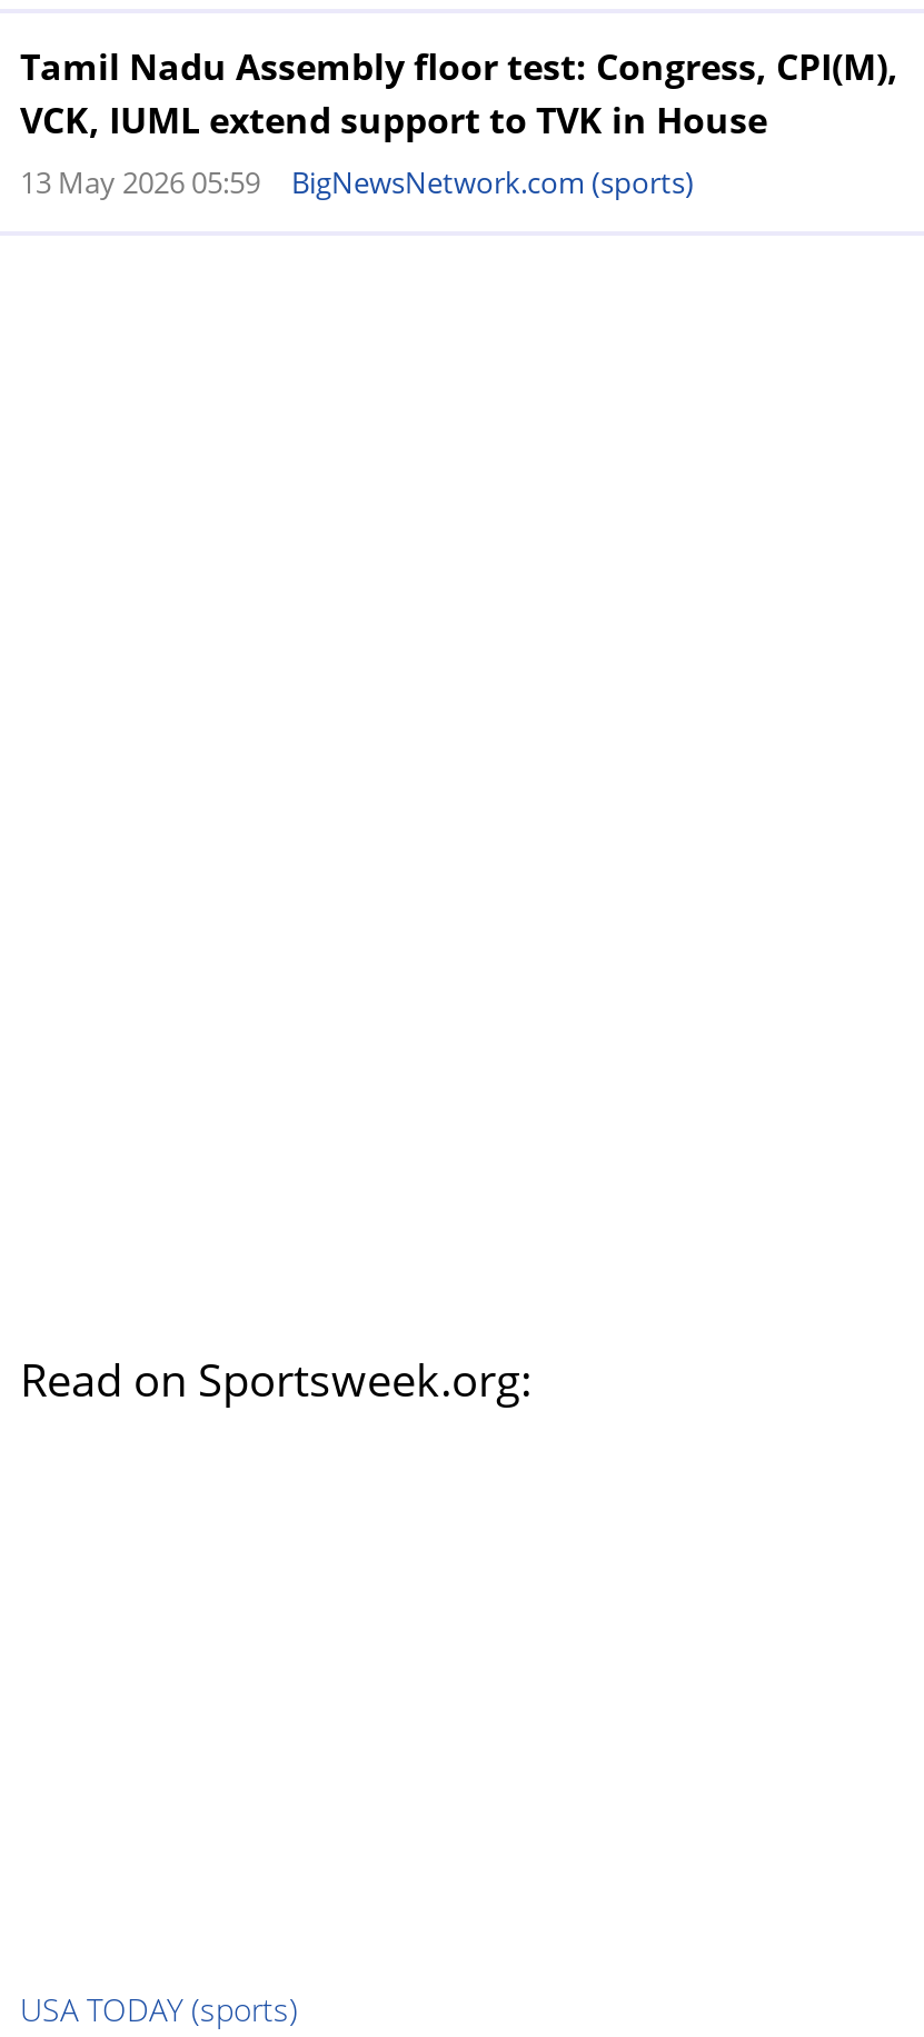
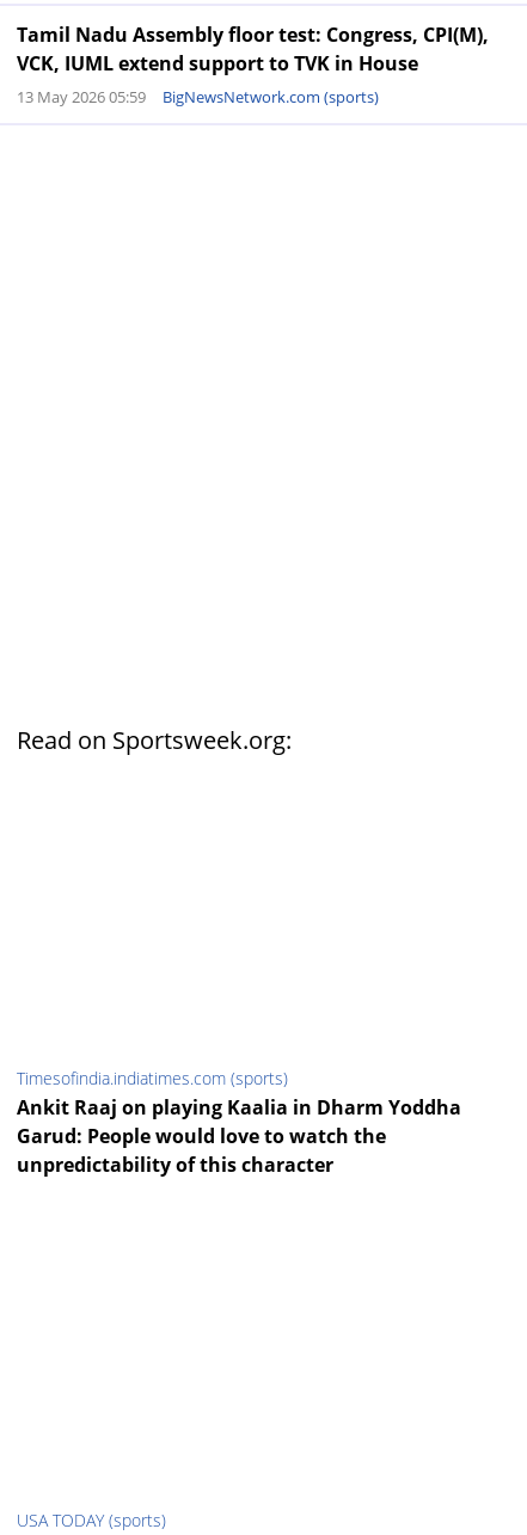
+ Timesofindia.indiatimes.com (sports)
+ Ankit Raaj on playing Kaalia in Dharm Yoddha
+ Garud: People would love to watch the
+ unpredictability of this character
